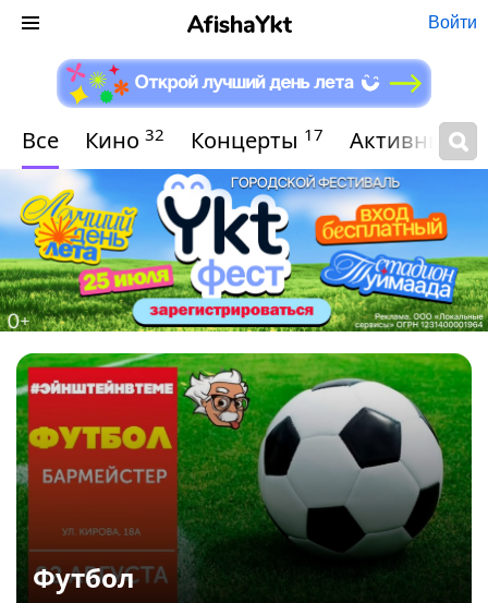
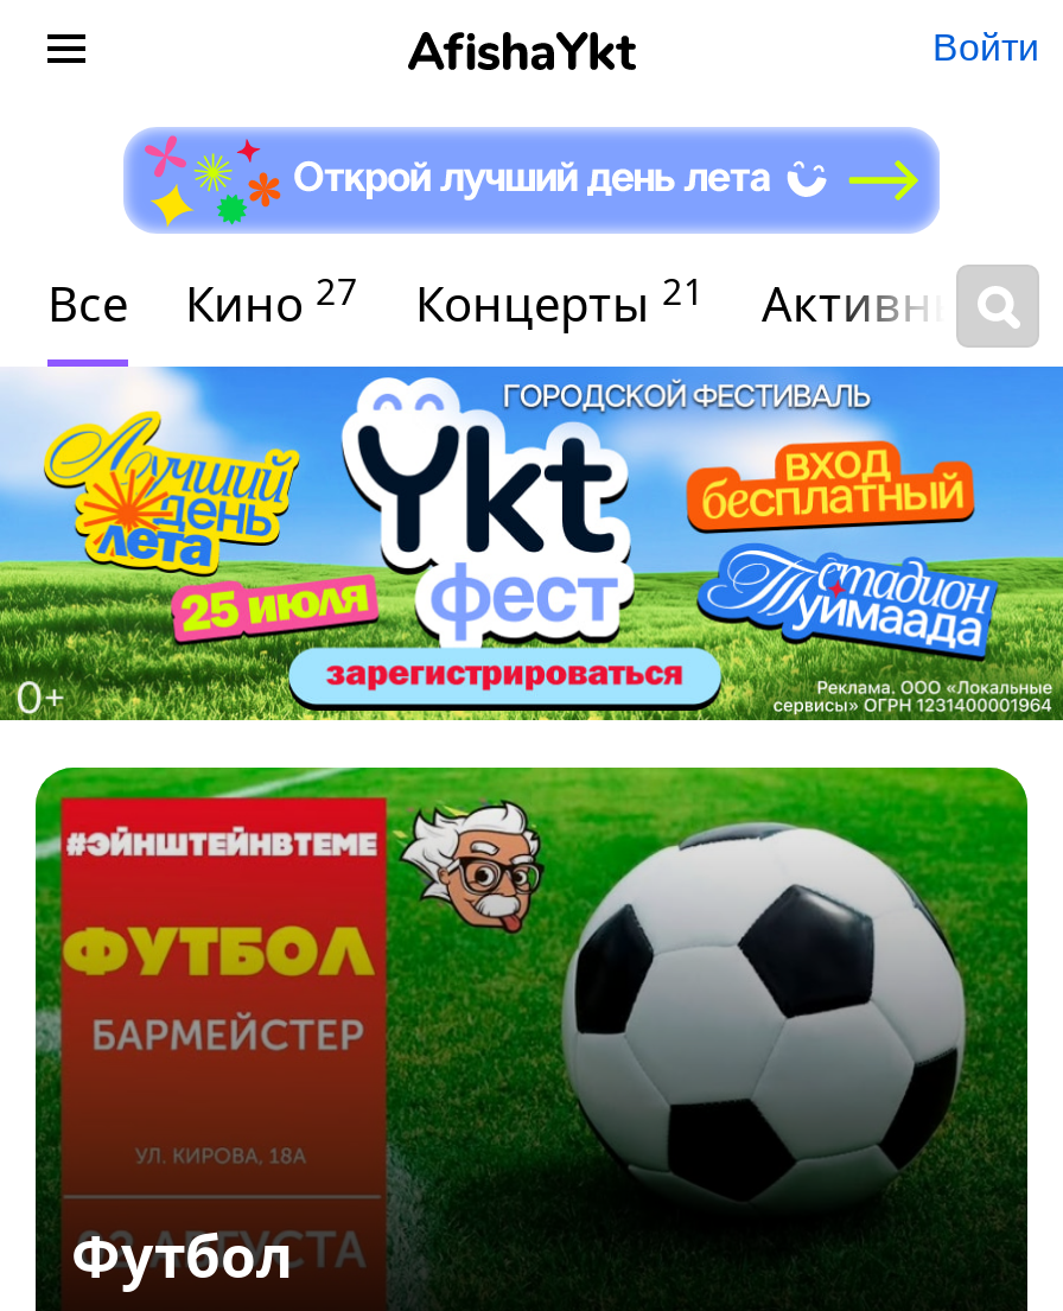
- Кино 32
+ Кино 27

- Концерты 17
+ Концерты 21
